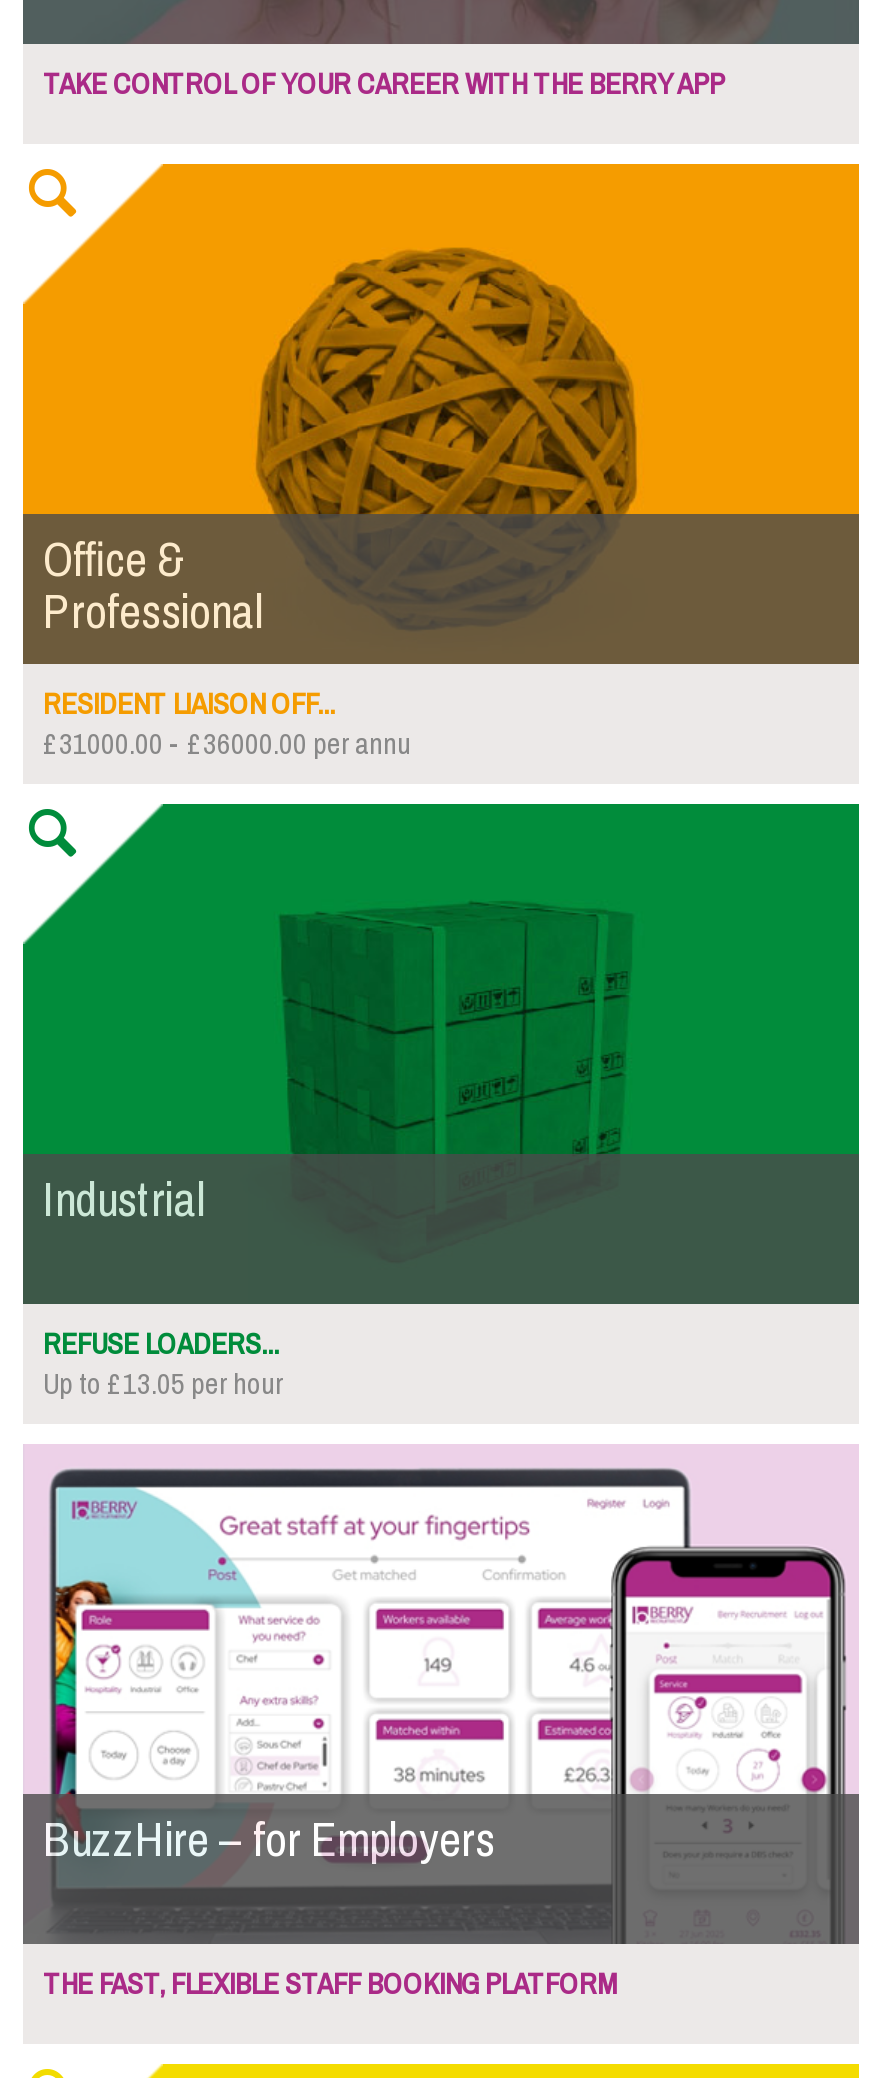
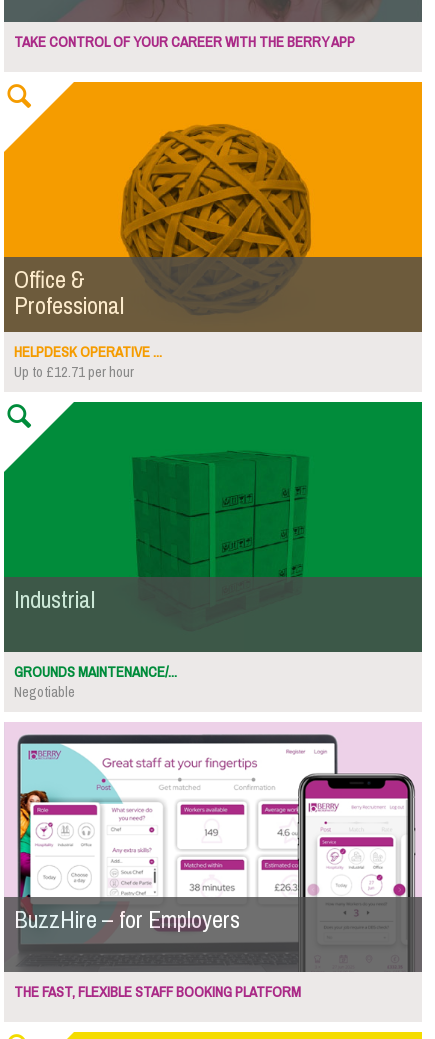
- RESIDENT LIAISON OFF...
- £31000.00 - £36000.00 per annu
+ HELPDESK OPERATIVE ...
+ Up to £12.71 per hour

- REFUSE LOADERS...
- Up to £13.05 per hour
+ GROUNDS MAINTENANCE/...
+ Negotiable
